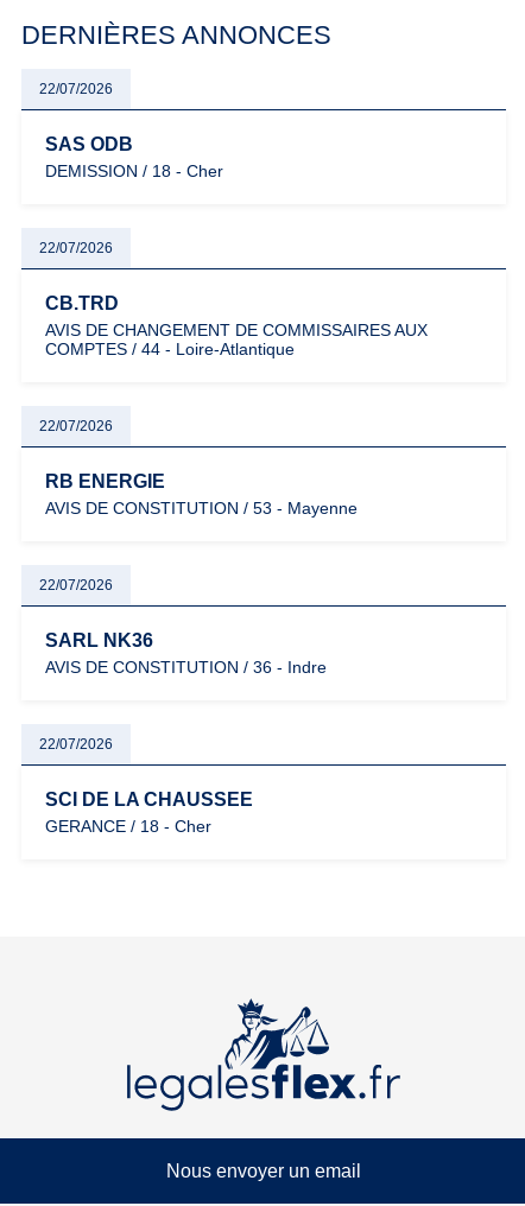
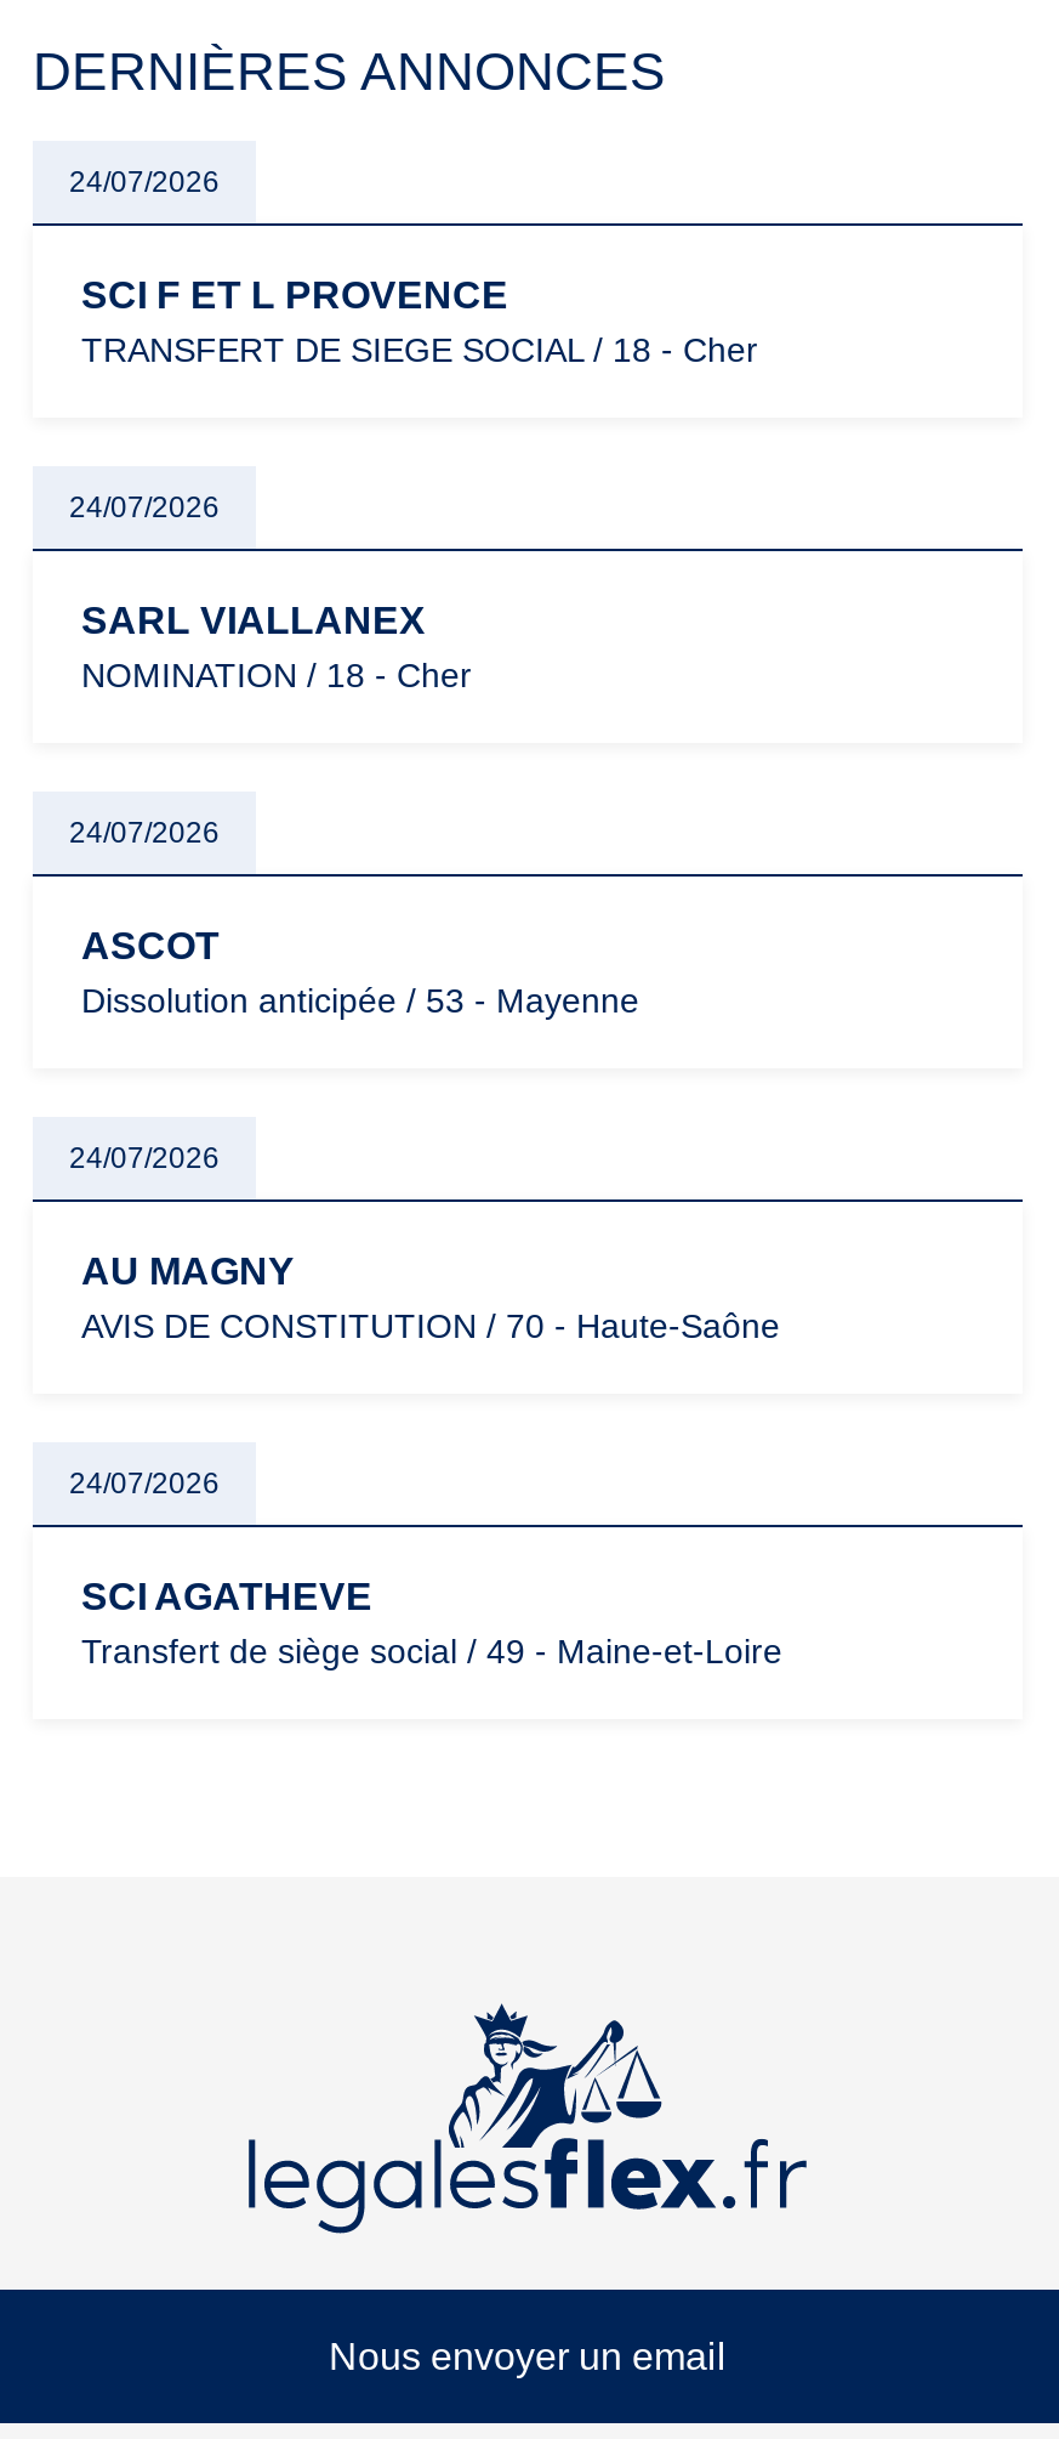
- 22/07/2026
+ 24/07/2026

- SAS ODB
- DEMISSION / 18 - Cher
+ SCI F ET L PROVENCE
+ TRANSFERT DE SIEGE SOCIAL / 18 - Cher

- 22/07/2026
+ 24/07/2026

- CB.TRD
- AVIS DE CHANGEMENT DE COMMISSAIRES AUX
- COMPTES / 44 - Loire-Atlantique
+ SARL VIALLANEX
+ NOMINATION / 18 - Cher

- 22/07/2026
+ 24/07/2026

- RB ENERGIE
- AVIS DE CONSTITUTION / 53 - Mayenne
+ ASCOT
+ Dissolution anticipée / 53 - Mayenne

- 22/07/2026
+ 24/07/2026

- SARL NK36
- AVIS DE CONSTITUTION / 36 - Indre
+ AU MAGNY
+ AVIS DE CONSTITUTION / 70 - Haute-Saône

- 22/07/2026
+ 24/07/2026

- SCI DE LA CHAUSSEE
- GERANCE / 18 - Cher
+ SCI AGATHEVE
+ Transfert de siège social / 49 - Maine-et-Loire
